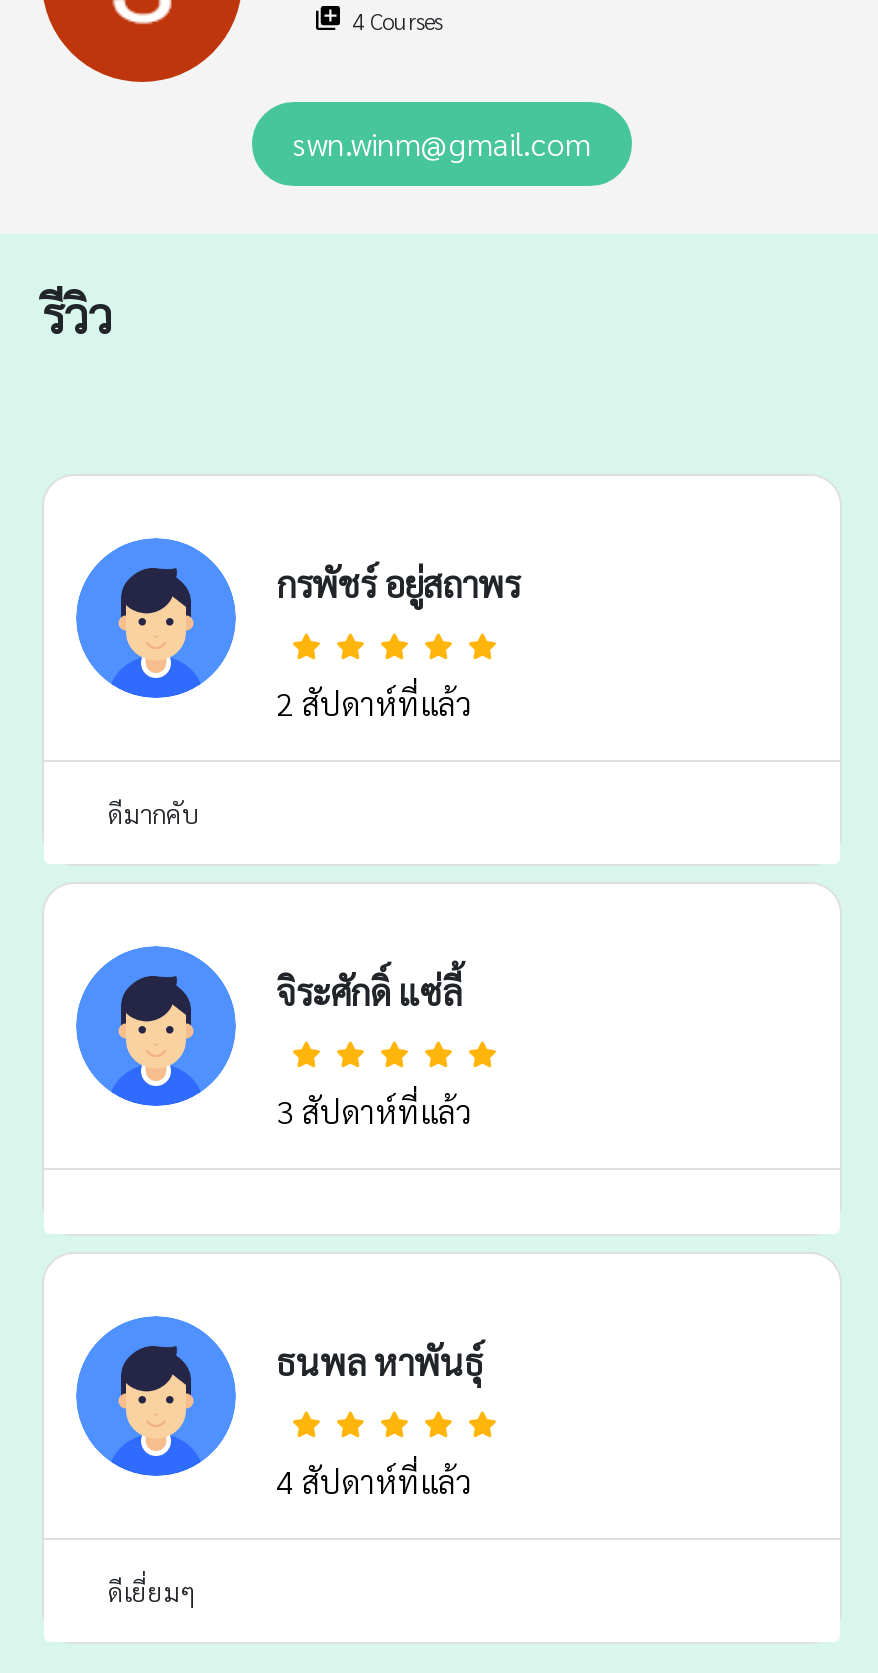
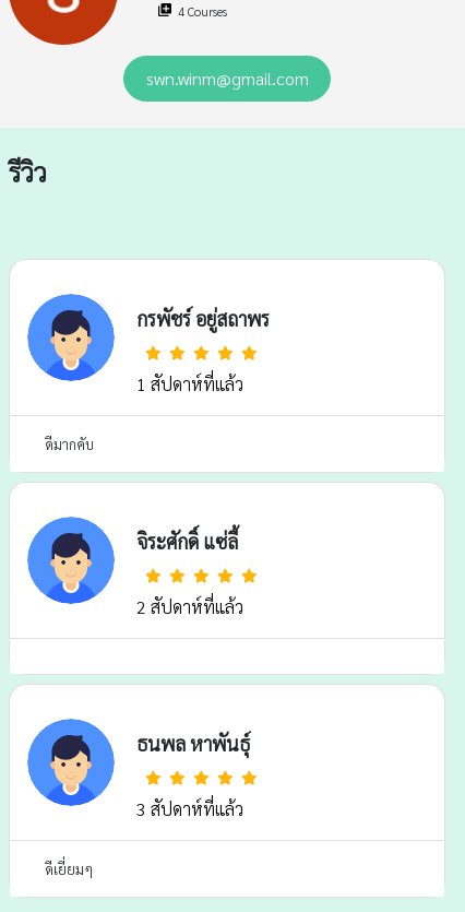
+ 1 สัปดาห์ที่แล้ว

moved down: 2 สัปดาห์ที่แล้ว

moved down: 3 สัปดาห์ที่แล้ว

- 4 สัปดาห์ที่แล้ว
